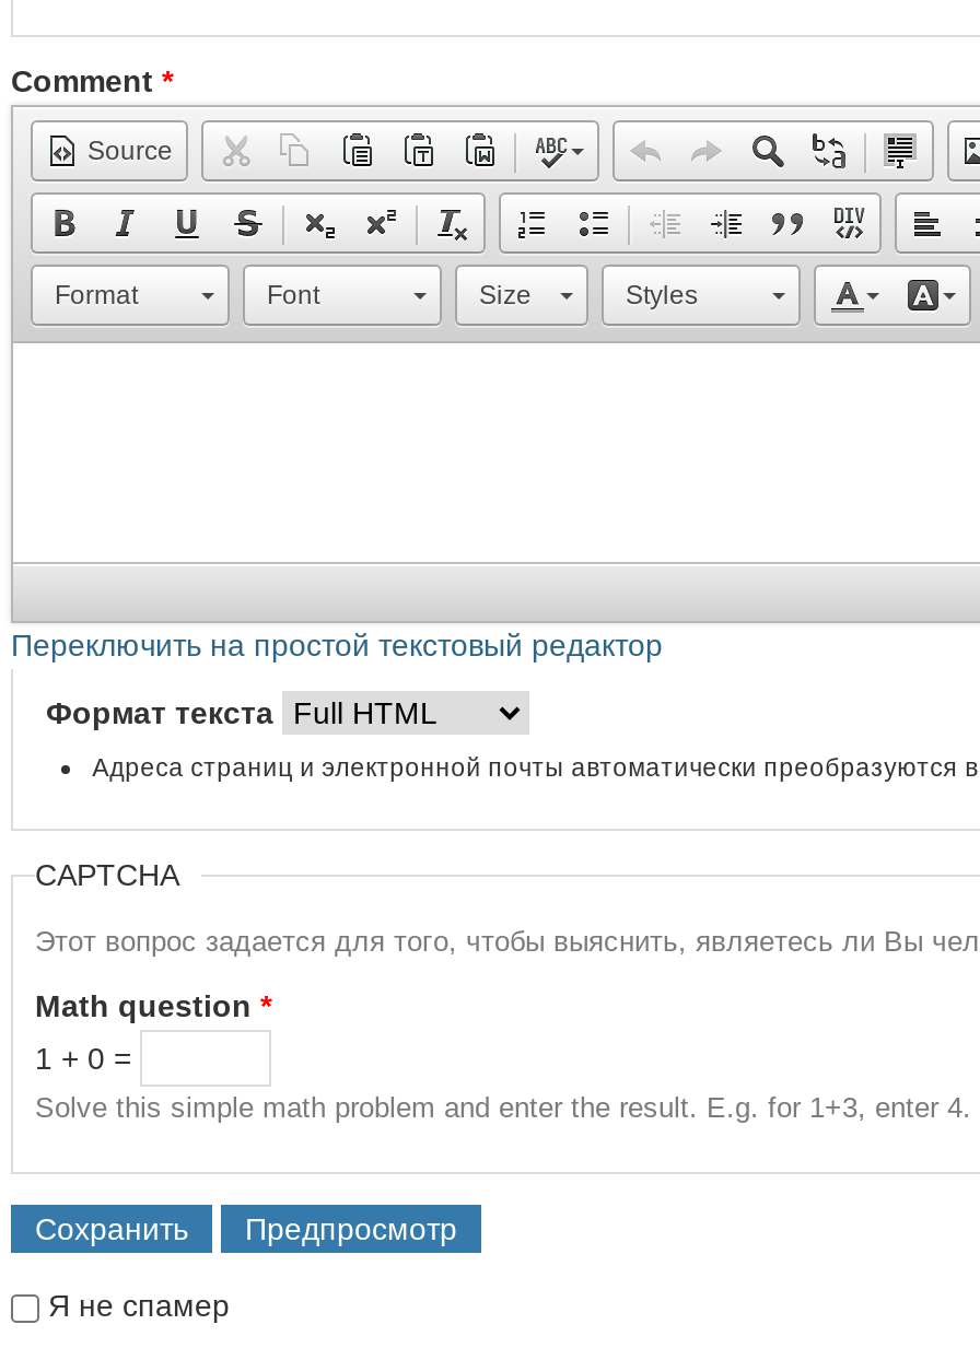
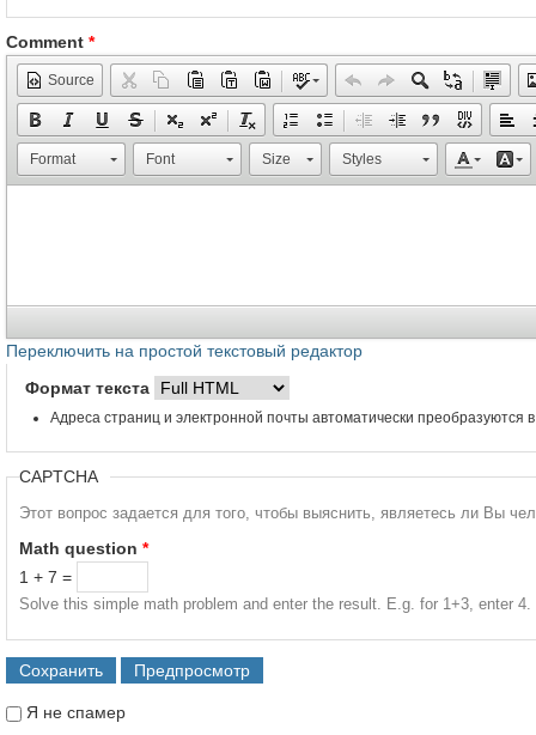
- 1 + 0 =
+ 1 + 7 =
